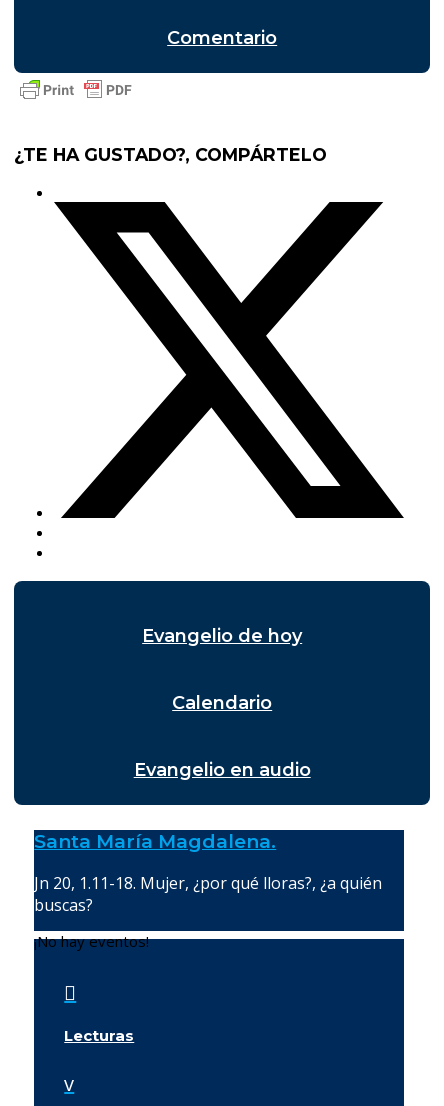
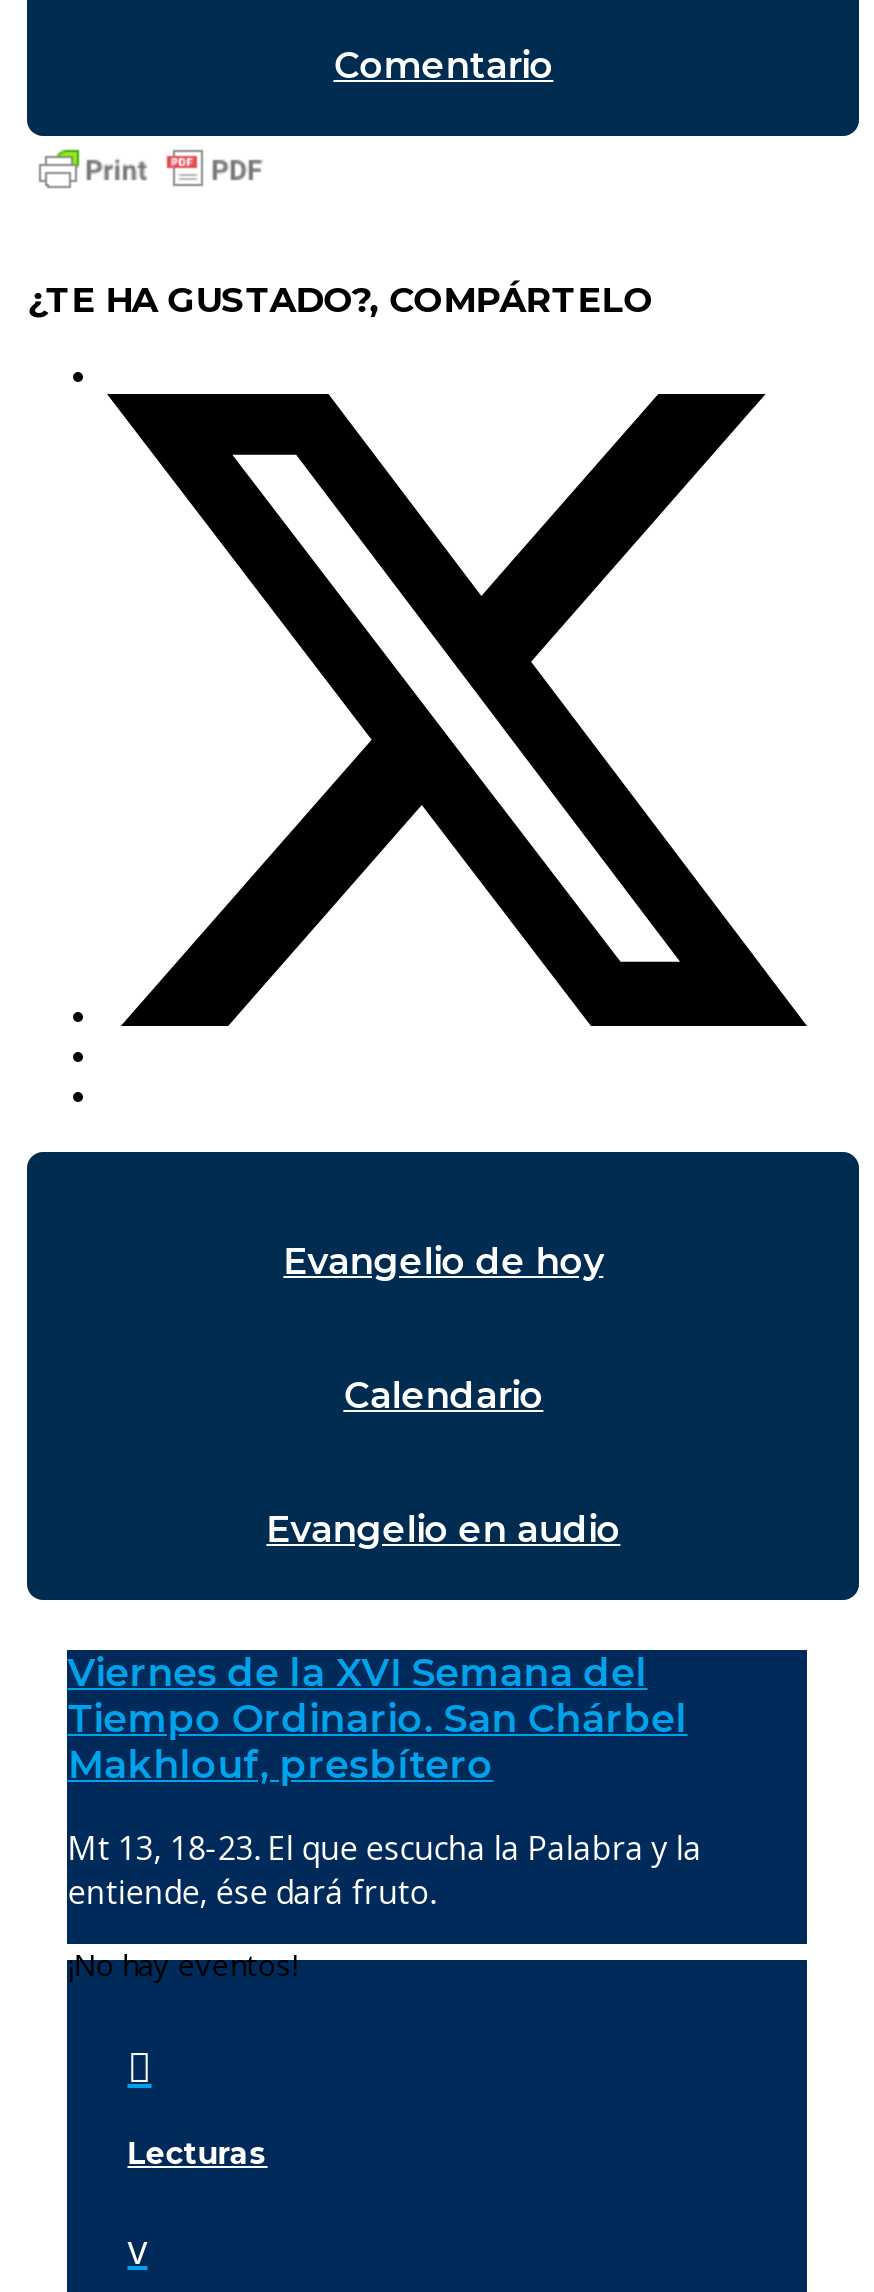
- Santa María Magdalena.
+ Viernes de la XVI Semana del
+ Tiempo Ordinario. San Chárbel
+ Makhlouf, presbítero

- Jn 20, 1.11-18. Mujer, ¿por qué lloras?, ¿a quién
- buscas?
+ Mt 13, 18-23. El que escucha la Palabra y la
+ entiende, ése dará fruto.
